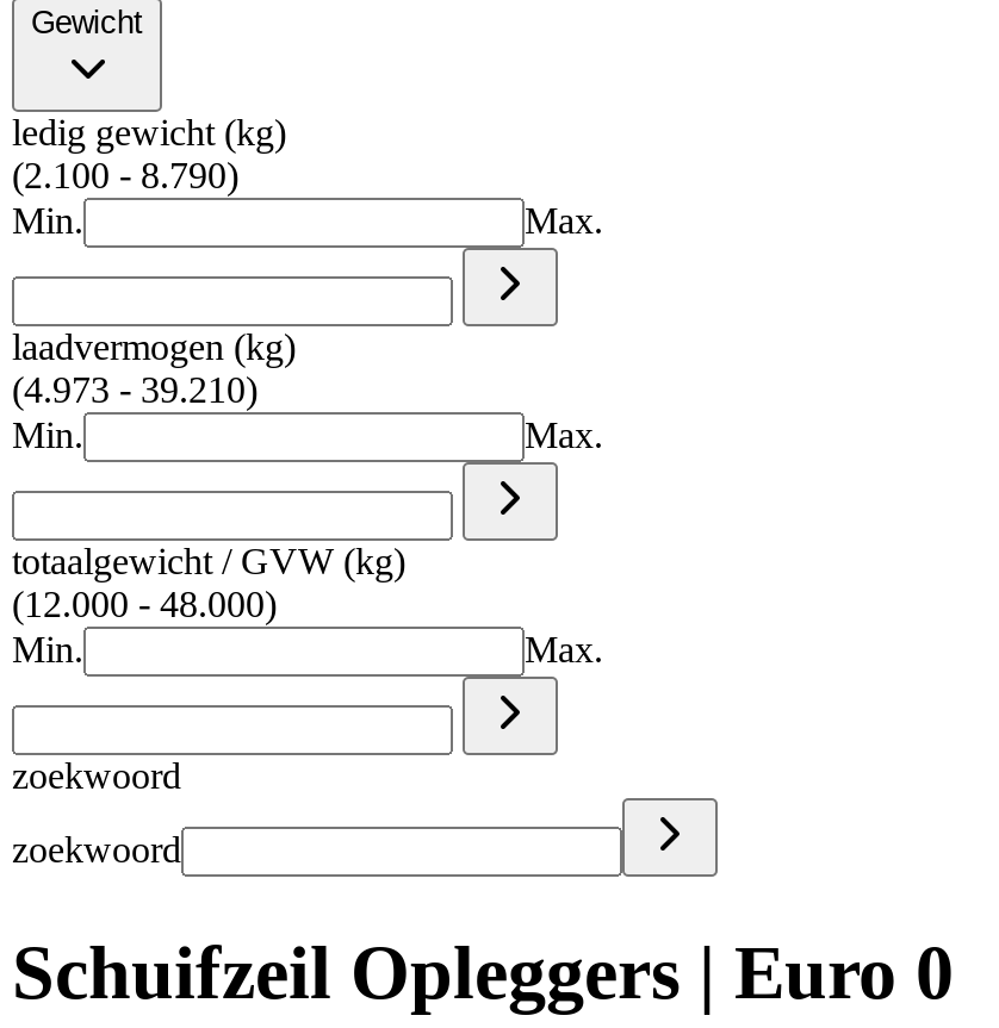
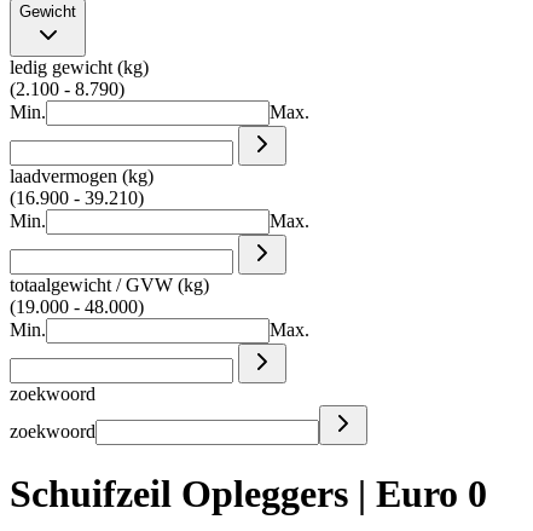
- (4.973 - 39.210)
+ (16.900 - 39.210)

- (12.000 - 48.000)
+ (19.000 - 48.000)
